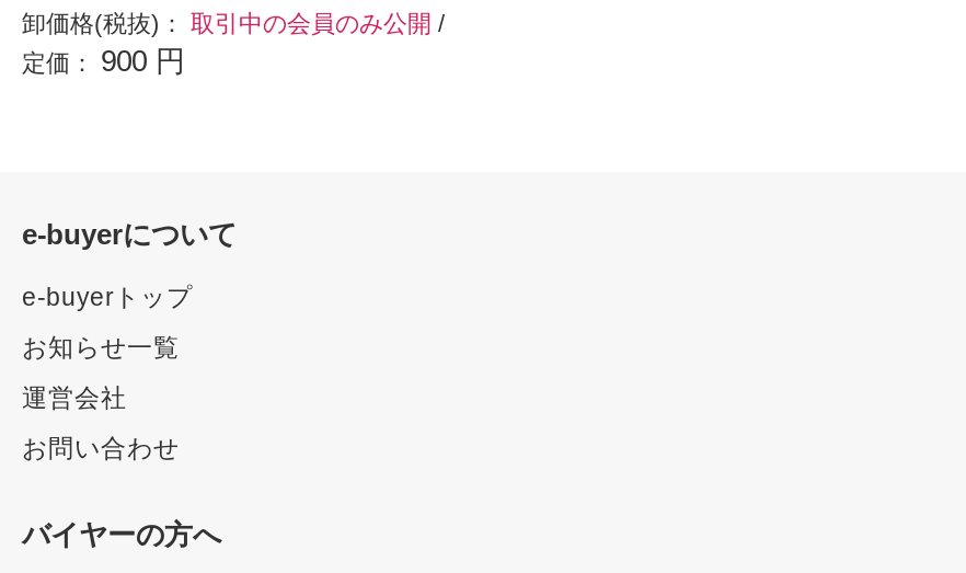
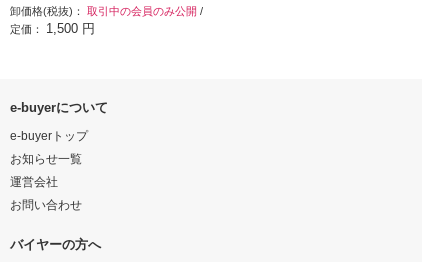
- 定価：900 円
+ 定価：1,500 円
